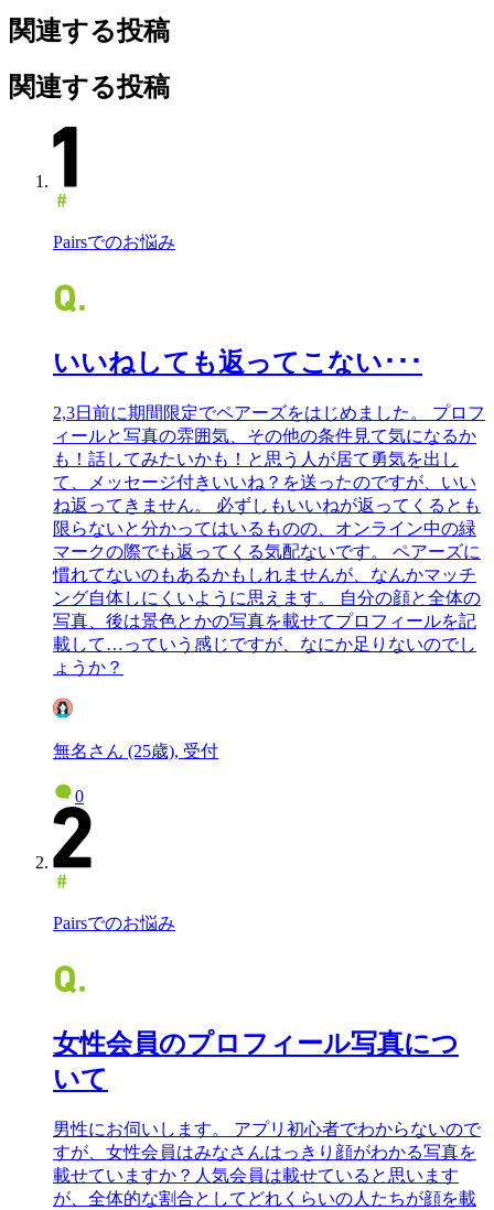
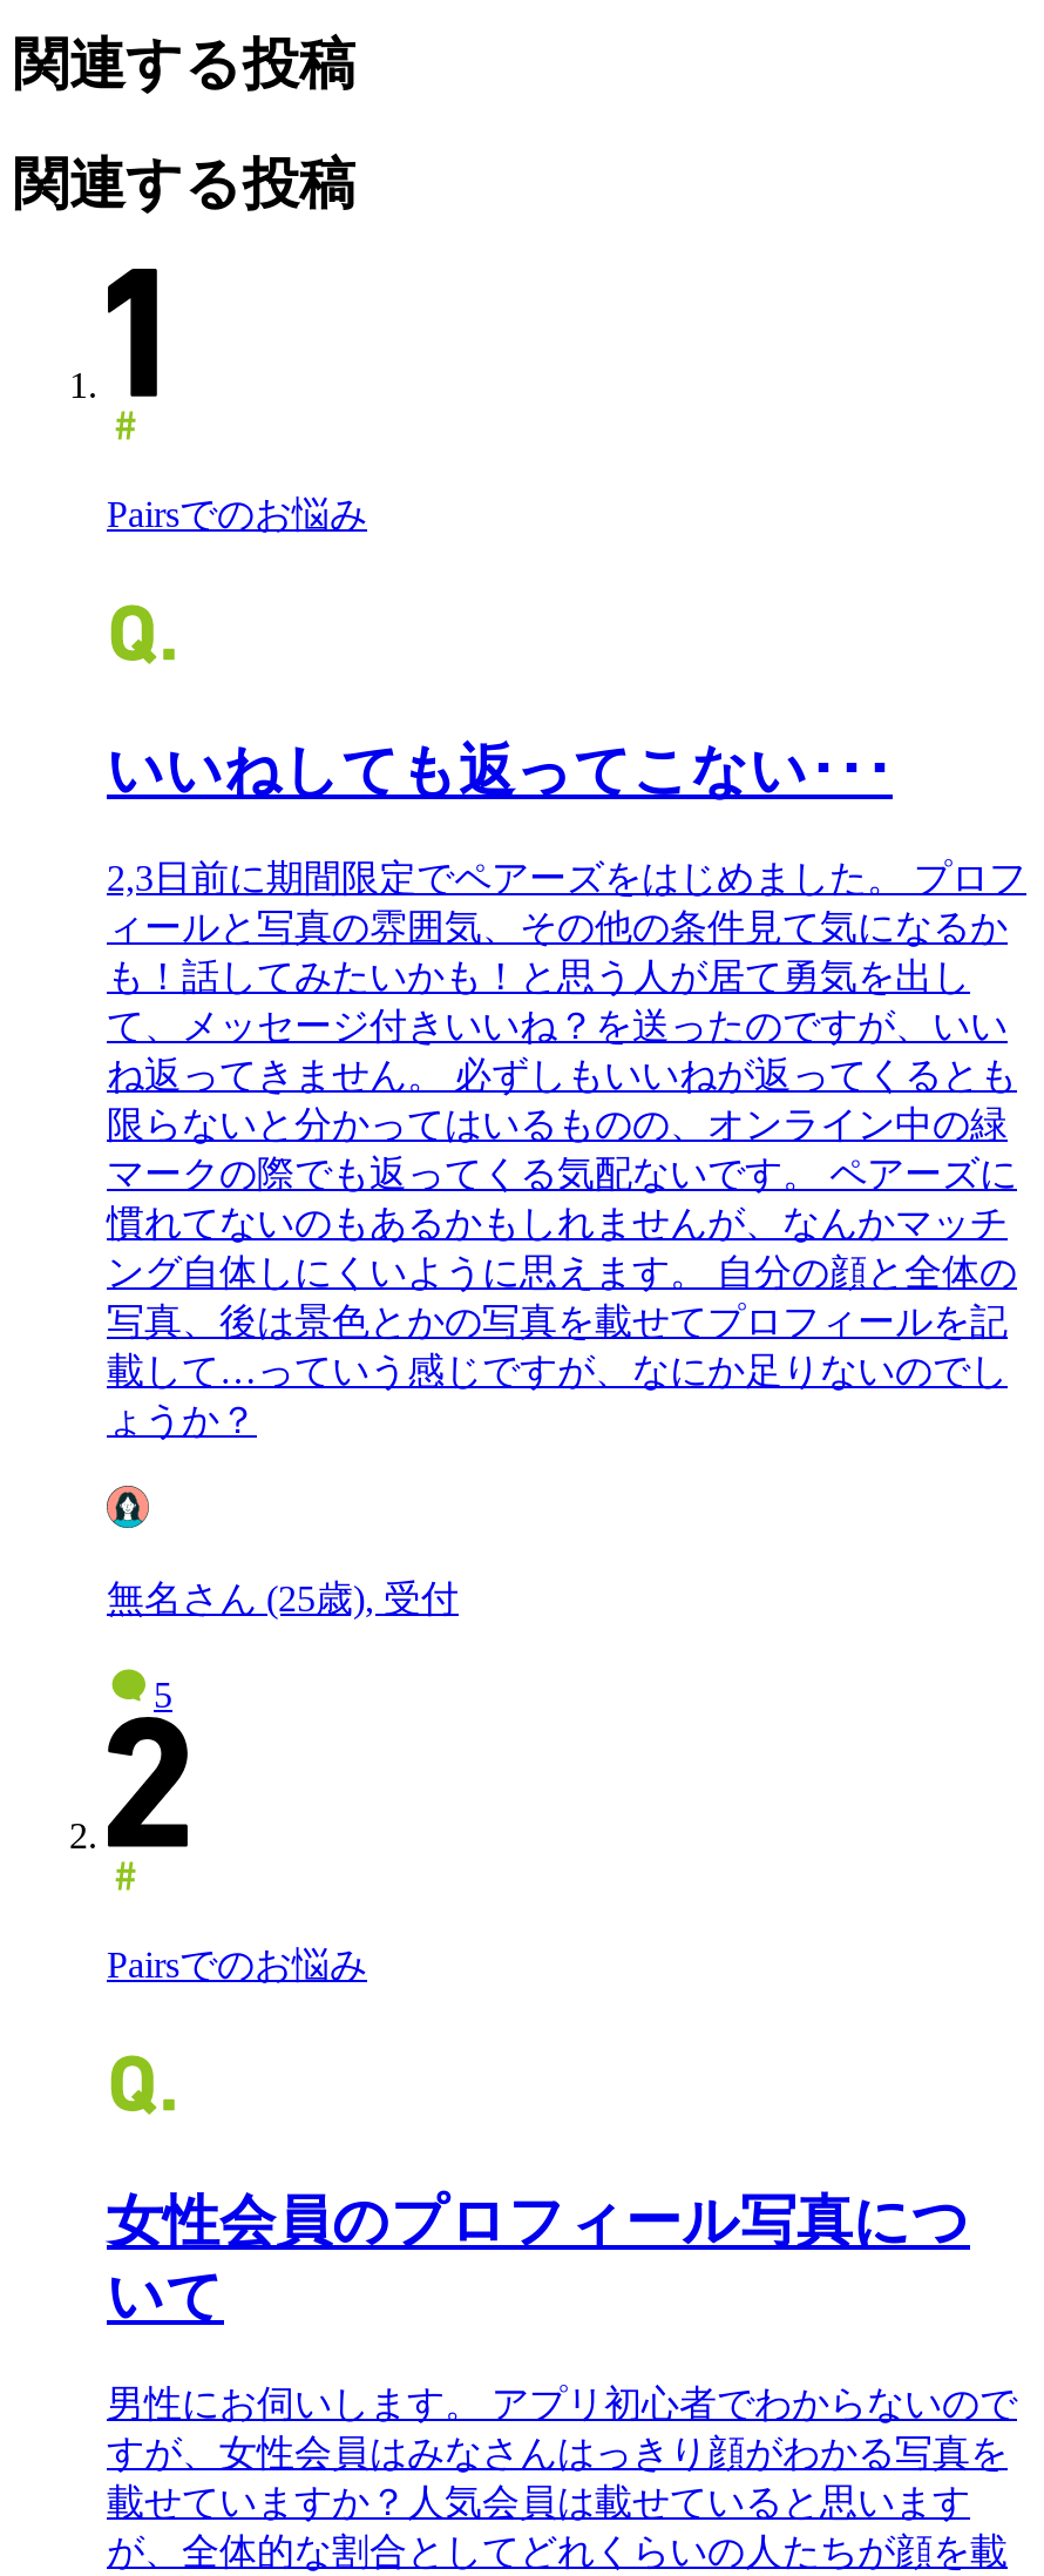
- 0
+ 5
